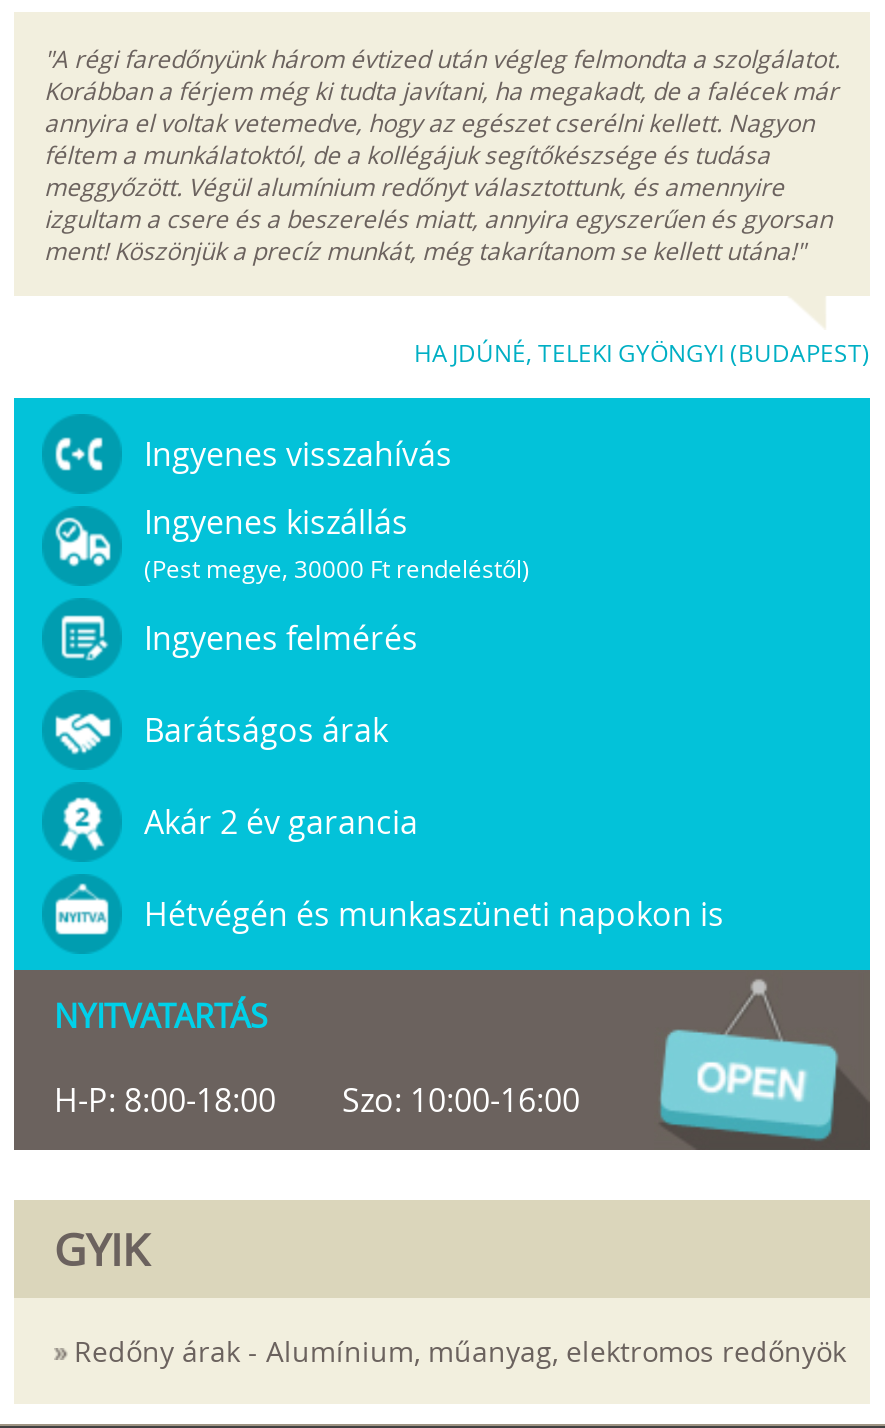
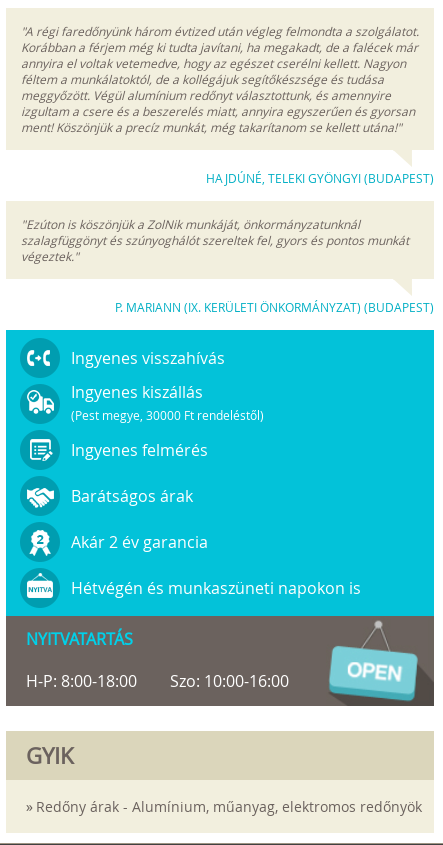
+ "Ezúton is köszönjük a ZolNik munkáját, önkormányzatunknál
+ szalagfüggönyt és szúnyoghálót szereltek fel, gyors és pontos munkát
+ végeztek."
+ P. MARIANN (IX. KERÜLETI ÖNKORMÁNYZAT) (BUDAPEST)
